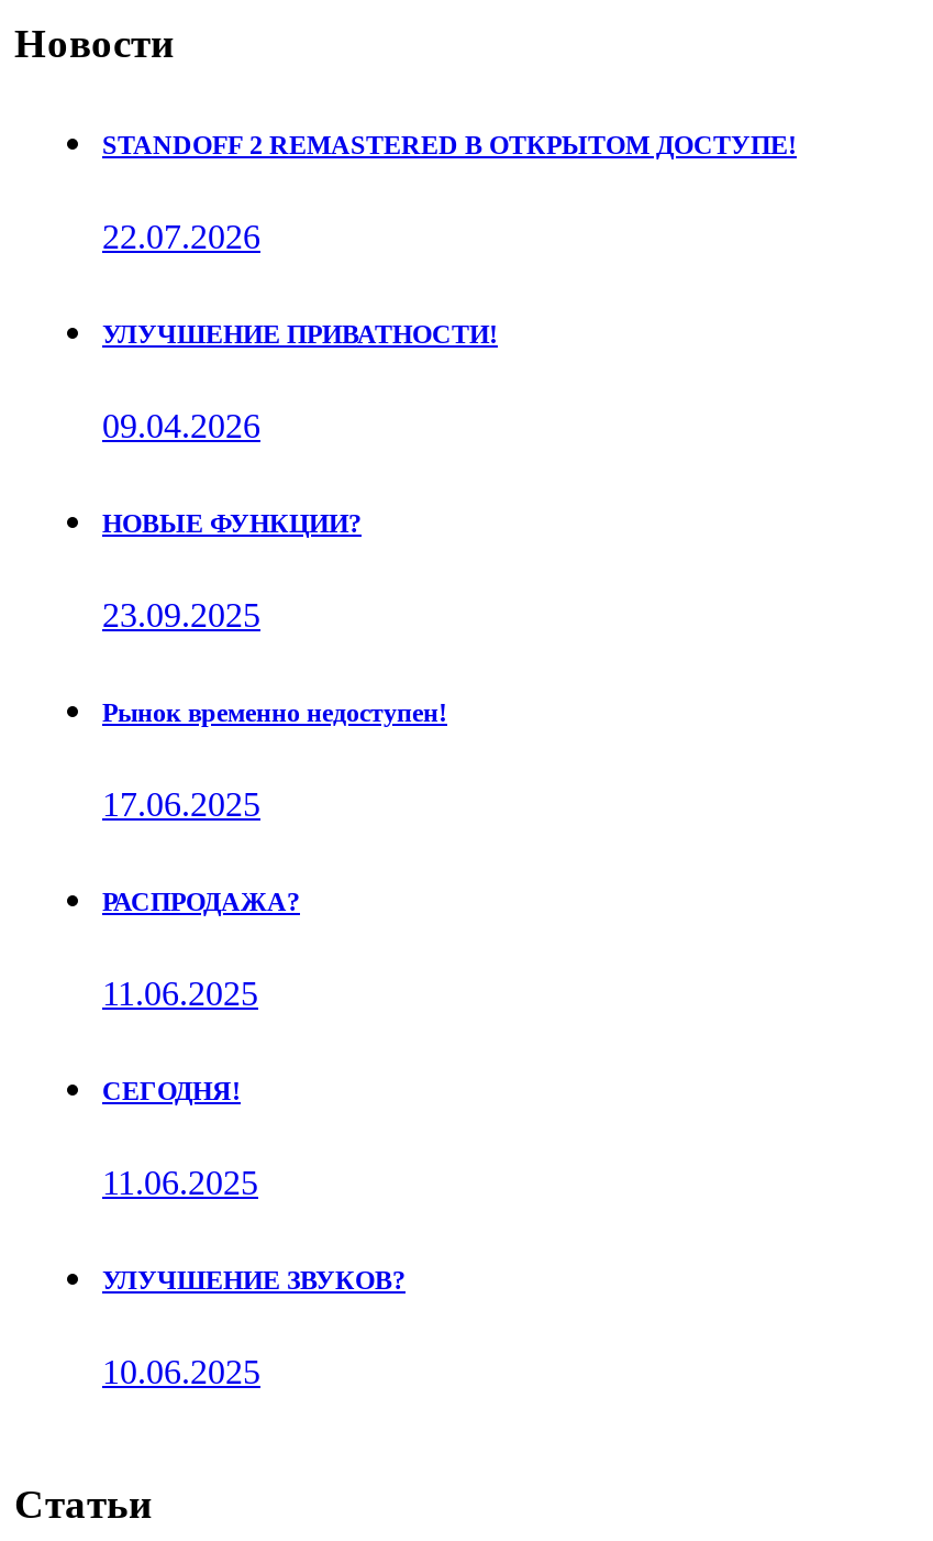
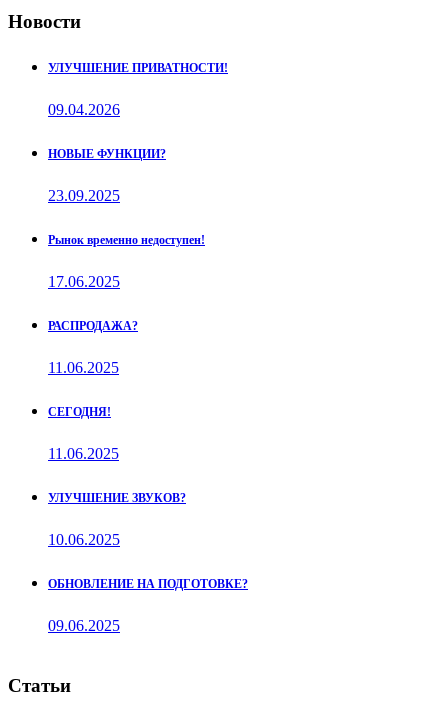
- STANDOFF 2 REMASTERED В ОТКРЫТОМ ДОСТУПЕ!
- 22.07.2026

moved up: УЛУЧШЕНИЕ ПРИВАТНОСТИ! | 09.04.2026 | НОВЫЕ ФУНКЦИИ? | ... | УЛУЧШЕНИЕ ЗВУКОВ? | 10.06.2025

+ ОБНОВЛЕНИЕ НА ПОДГОТОВКЕ?
+ 09.06.2025
